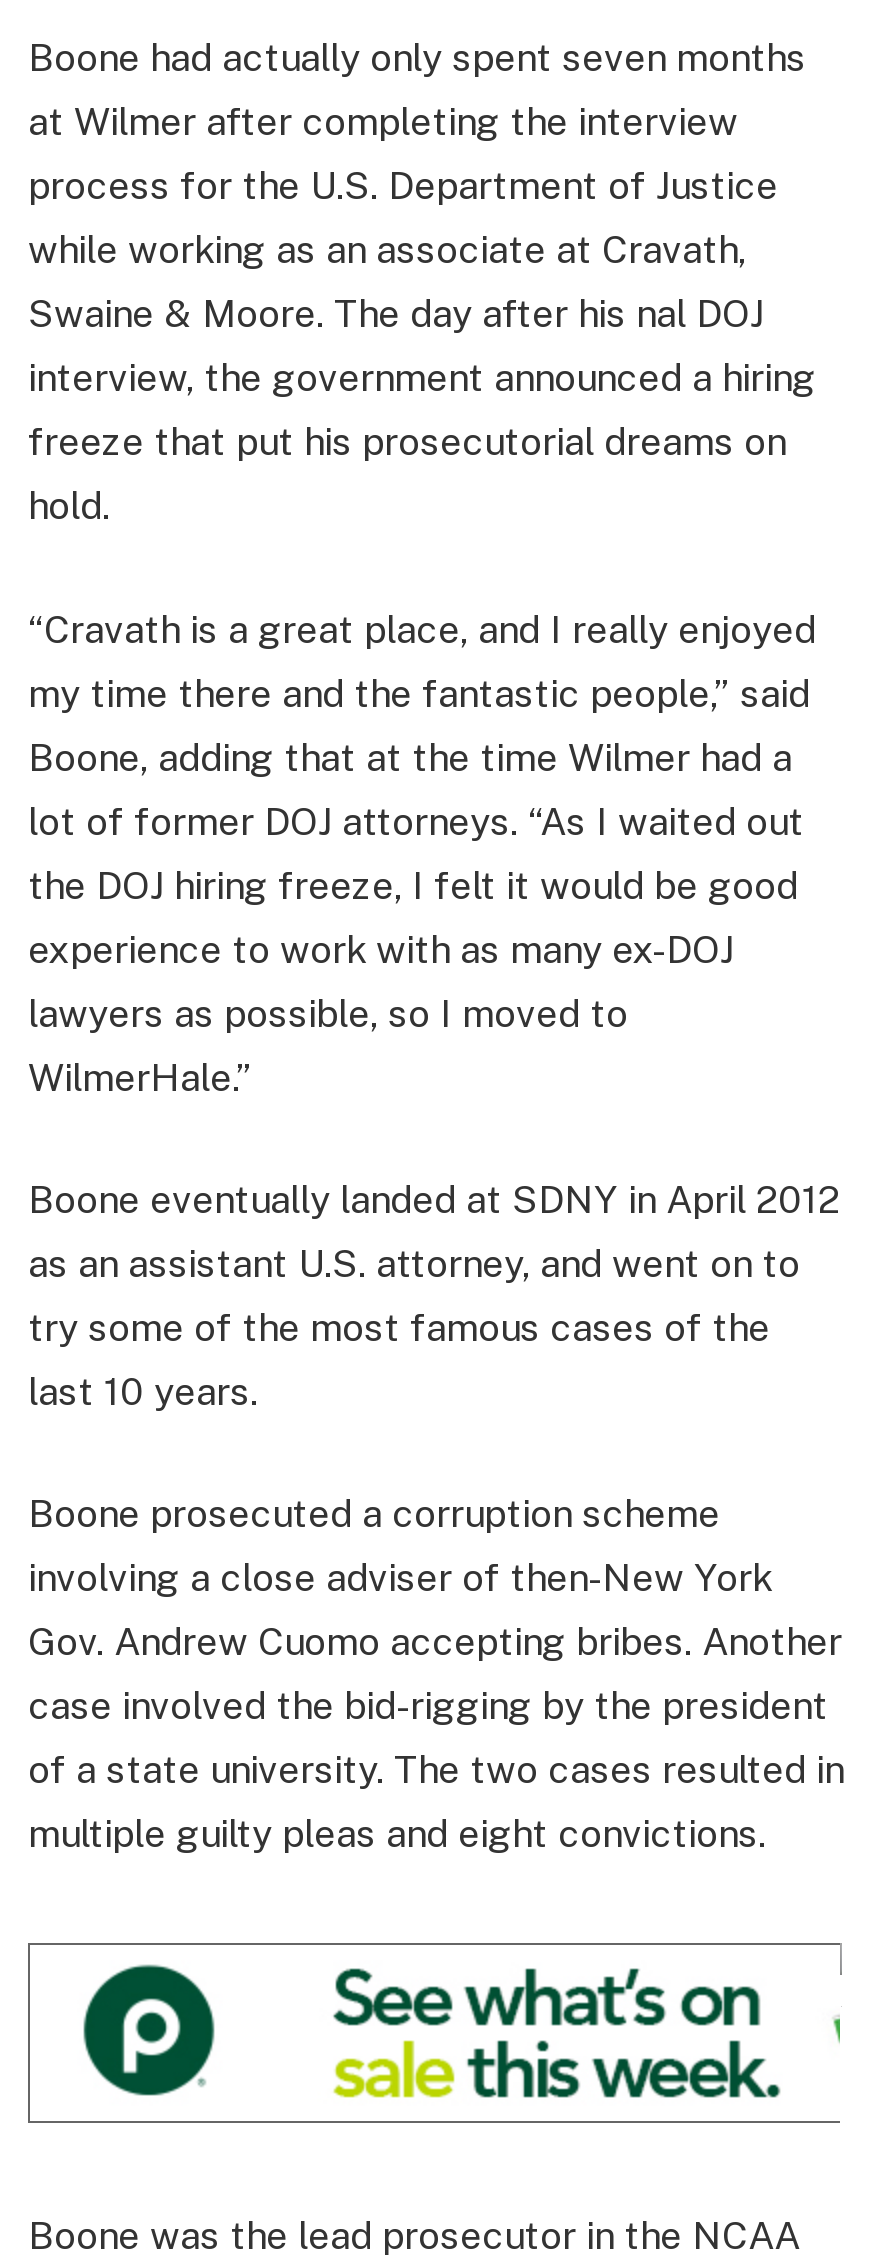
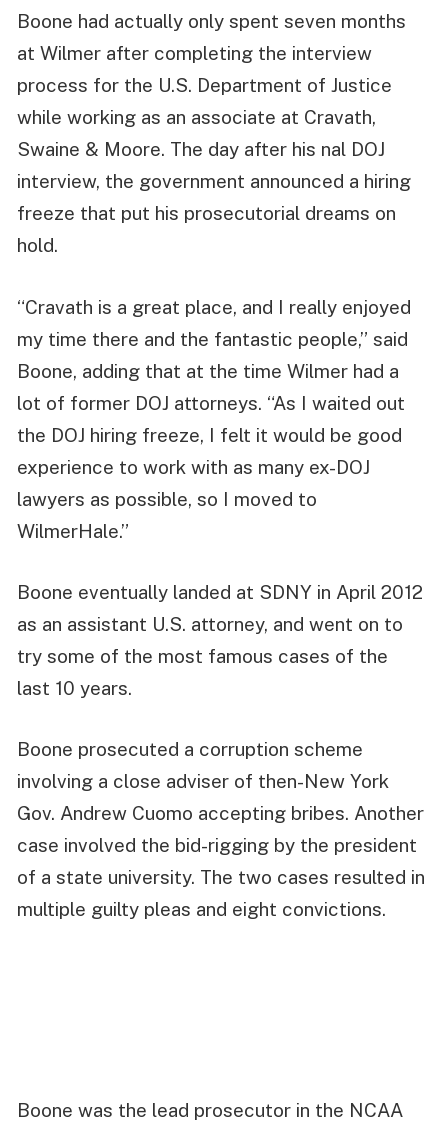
- [image]
